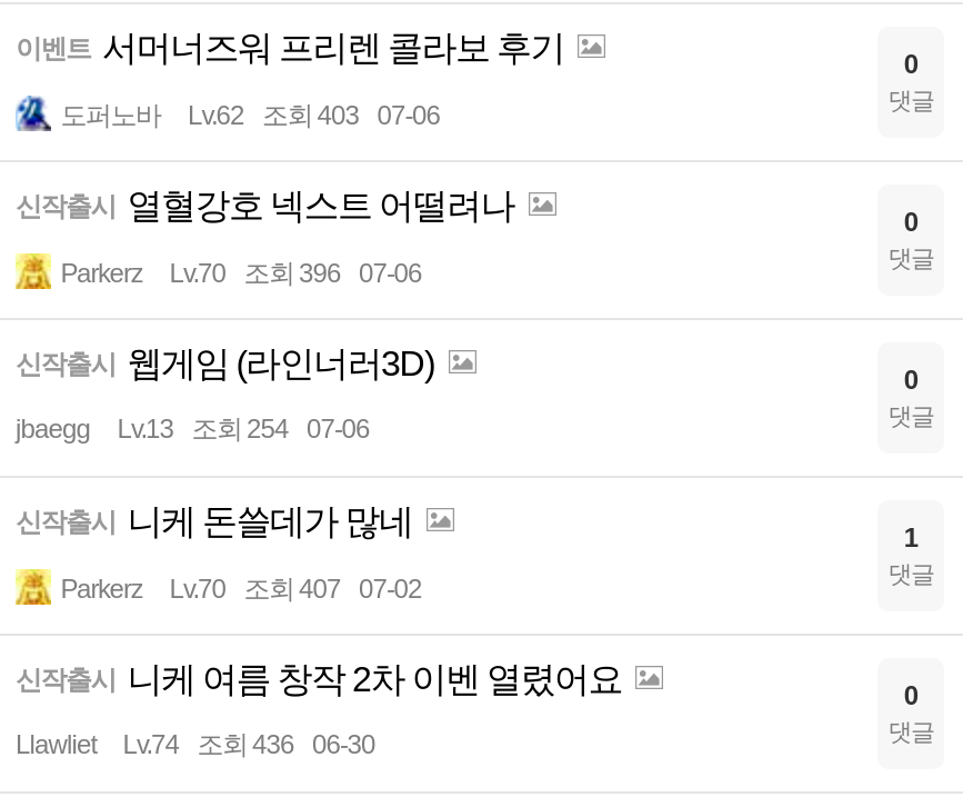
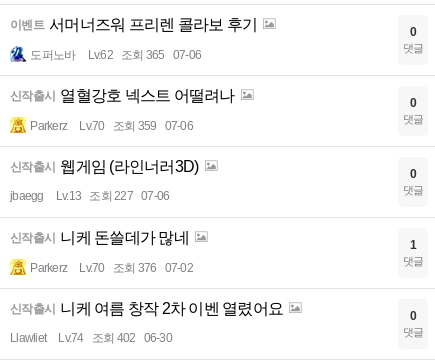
- 도퍼노바 Lv.62 조회 403 07-06
+ 도퍼노바 Lv.62 조회 365 07-06

- Parkerz Lv.70 조회 396 07-06
+ Parkerz Lv.70 조회 359 07-06

- jbaegg Lv.13 조회 254 07-06
+ jbaegg Lv.13 조회 227 07-06

- Parkerz Lv.70 조회 407 07-02
+ Parkerz Lv.70 조회 376 07-02

- Llawliet Lv.74 조회 436 06-30
+ Llawliet Lv.74 조회 402 06-30
